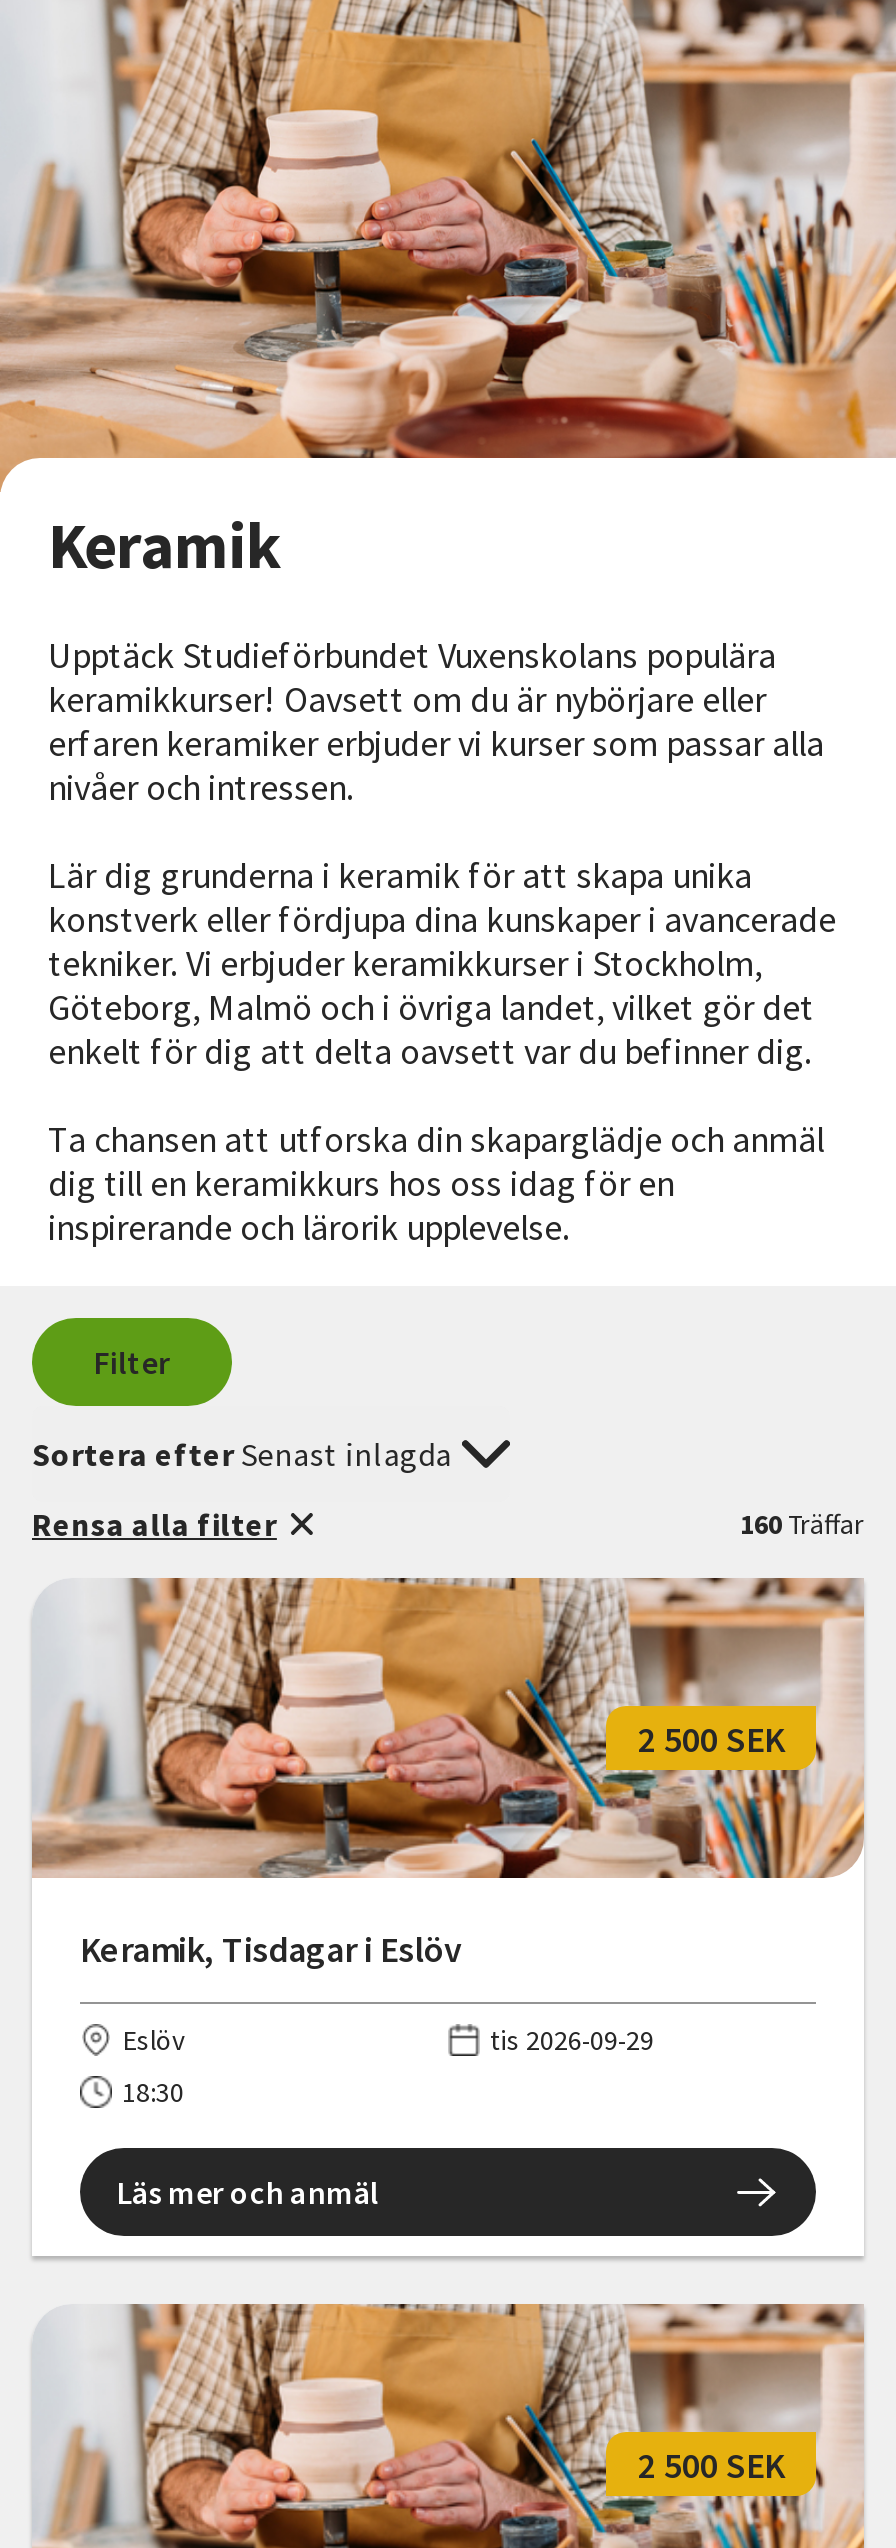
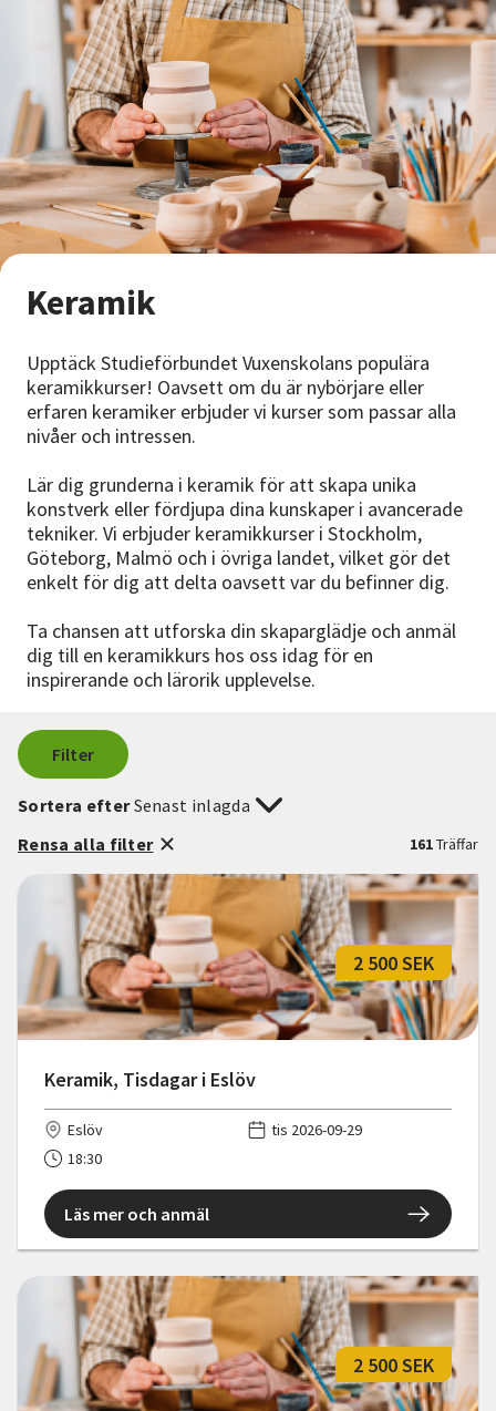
- 160 Träffar
+ 161 Träffar
